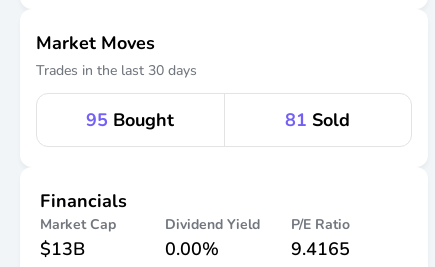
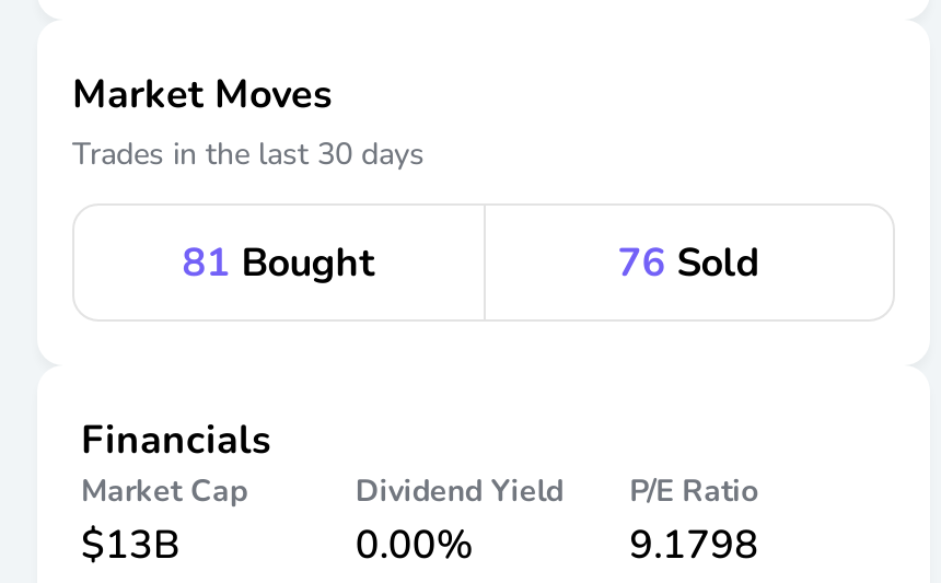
- 95 Bought
+ 81 Bought

- 81 Sold
+ 76 Sold

- 9.4165
+ 9.1798
